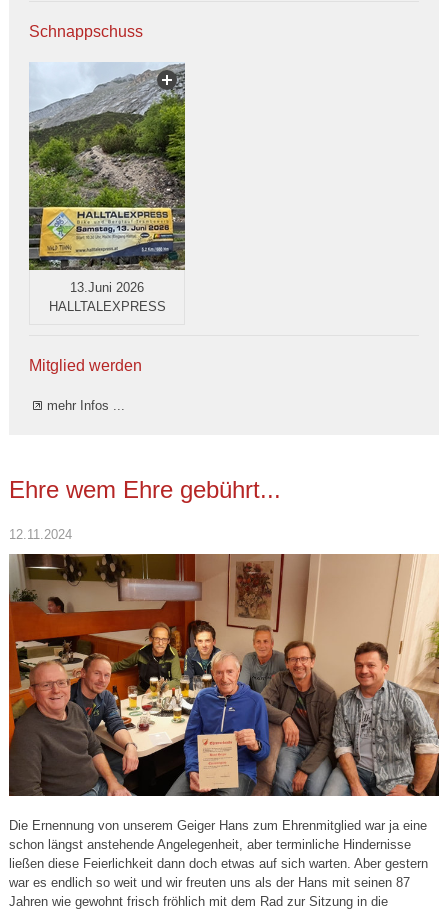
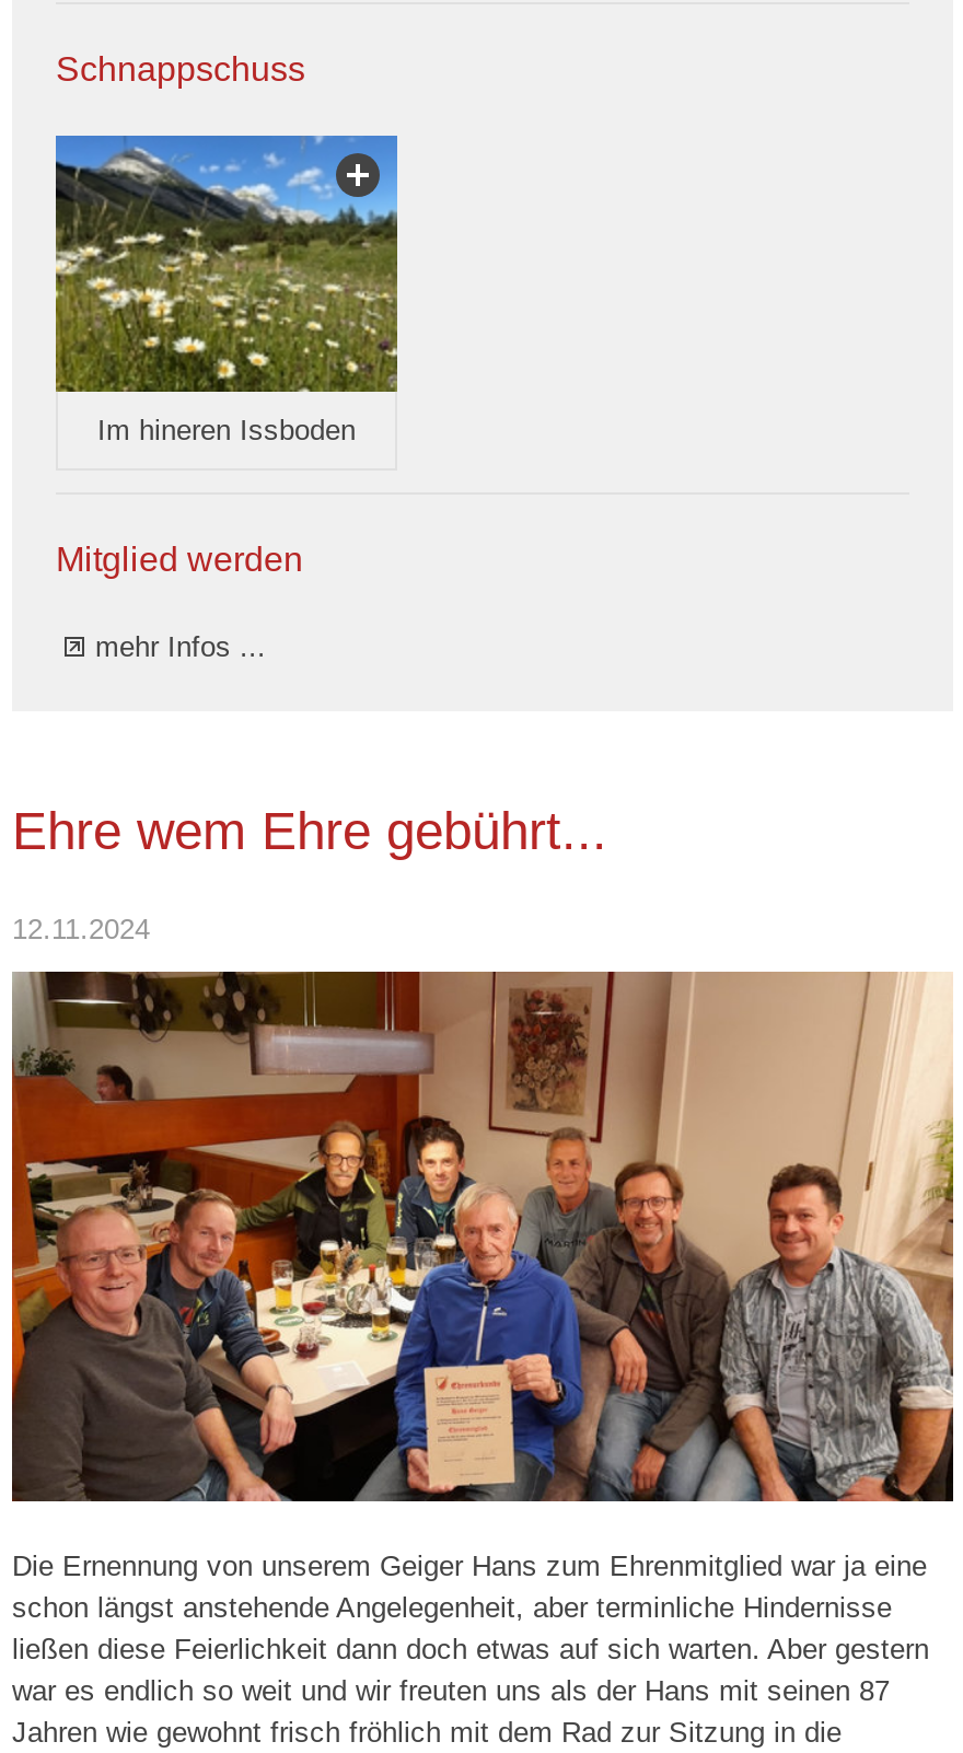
- [image]
- 13.Juni 2026
- HALLTALEXPRESS
+ [image]
+ Im hineren Issboden
